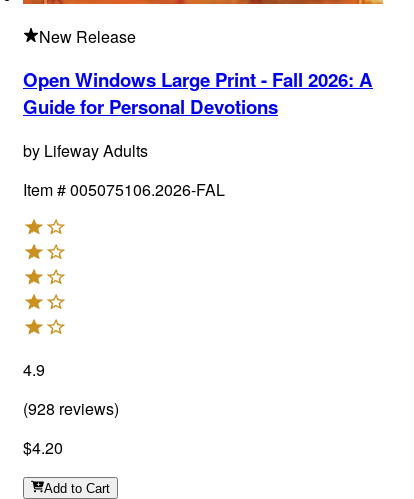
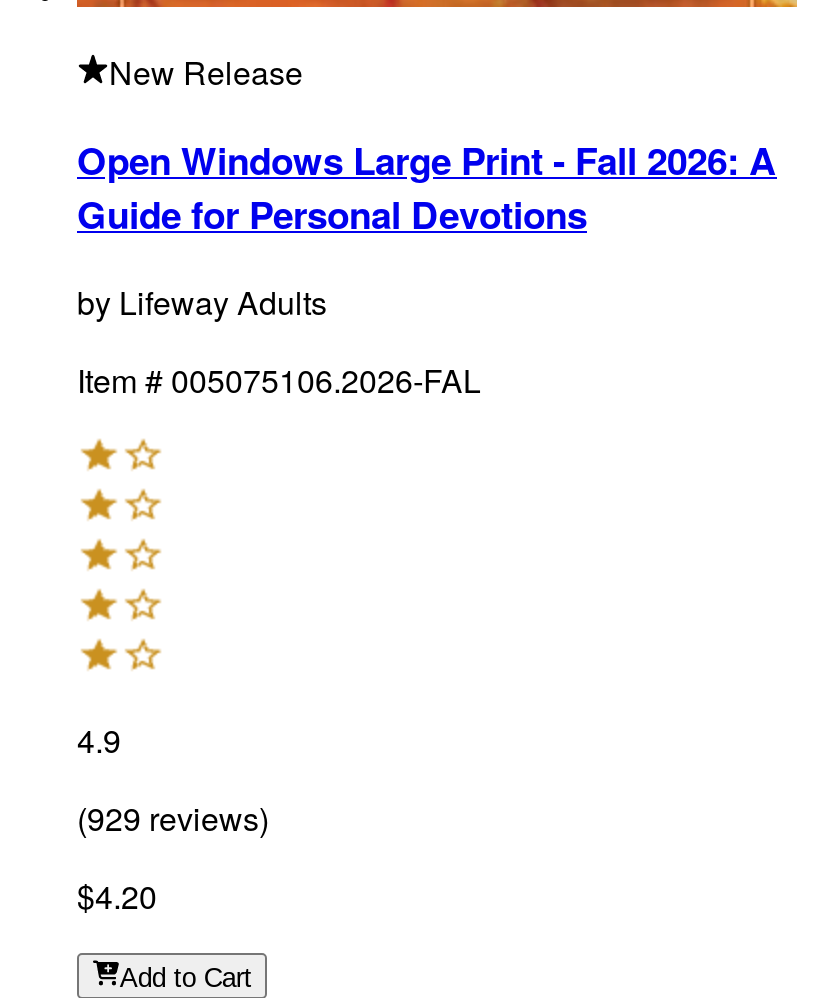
- (928 reviews)
+ (929 reviews)
